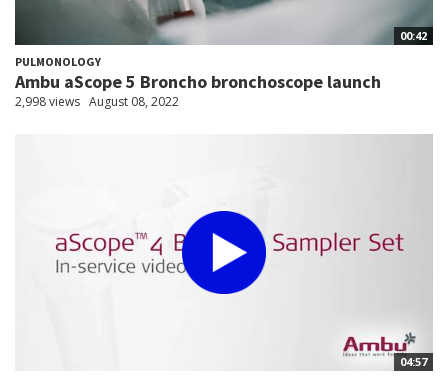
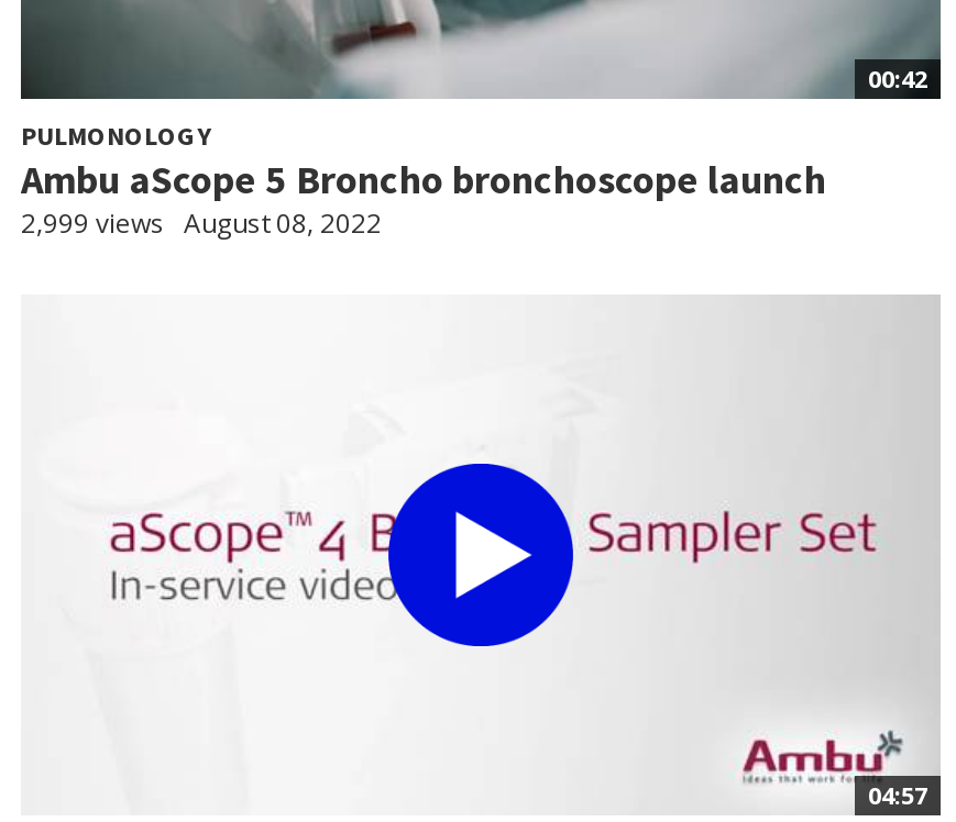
- 2,998 views August 08, 2022
+ 2,999 views August 08, 2022
